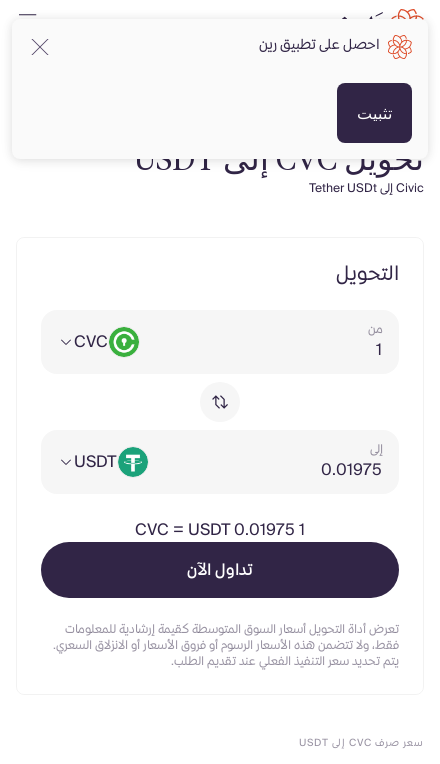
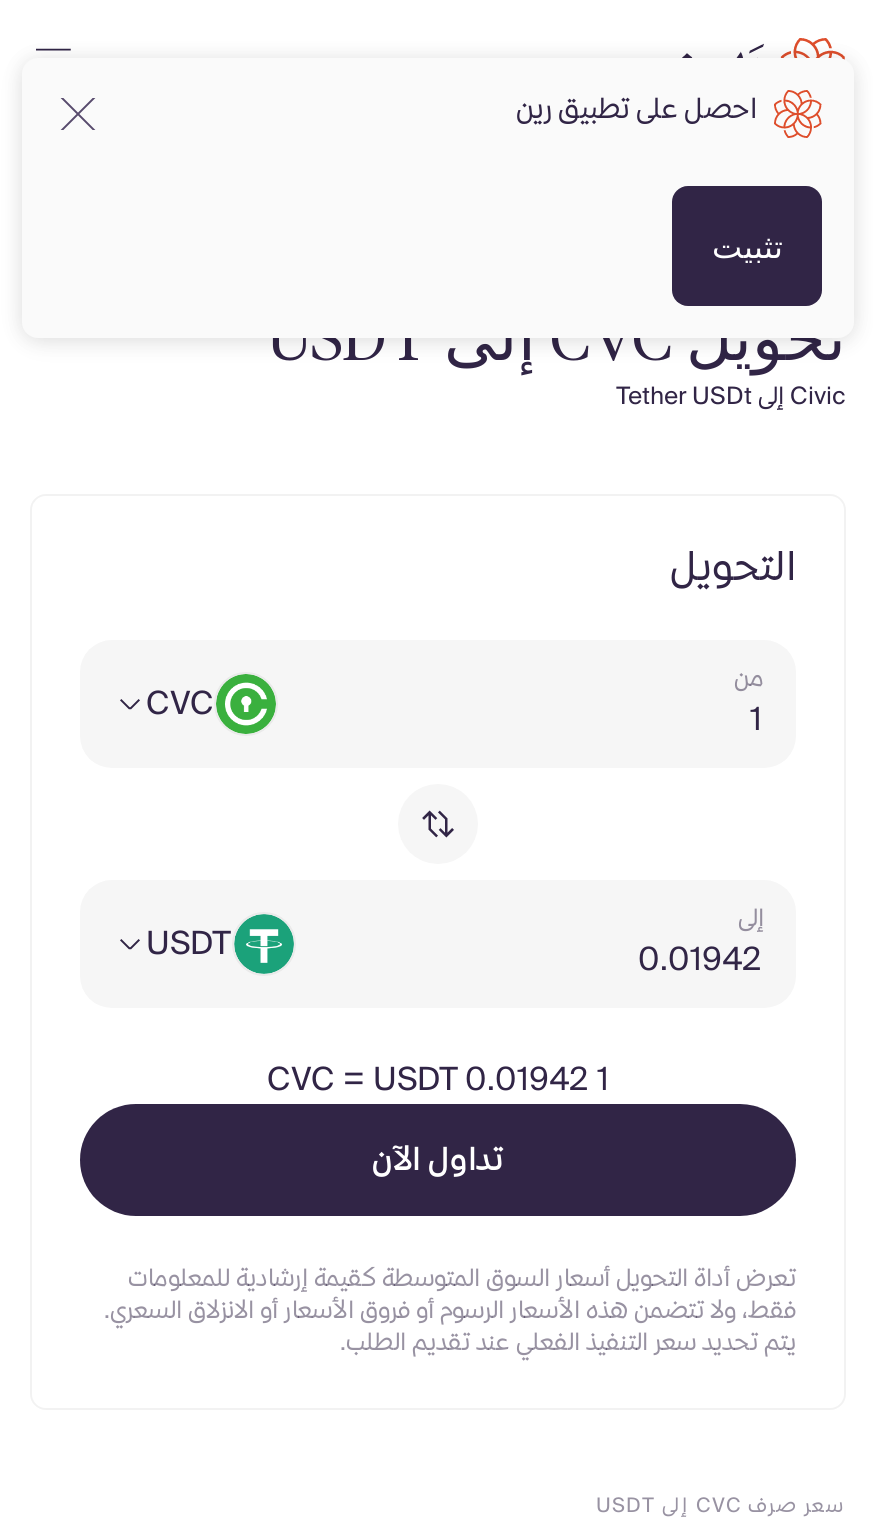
- CVC = USDT 0.01975 1
+ CVC = USDT 0.01942 1
